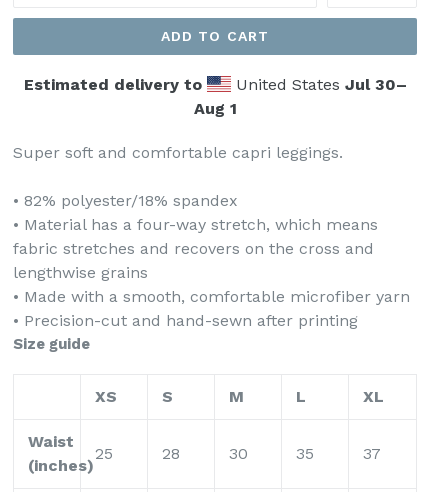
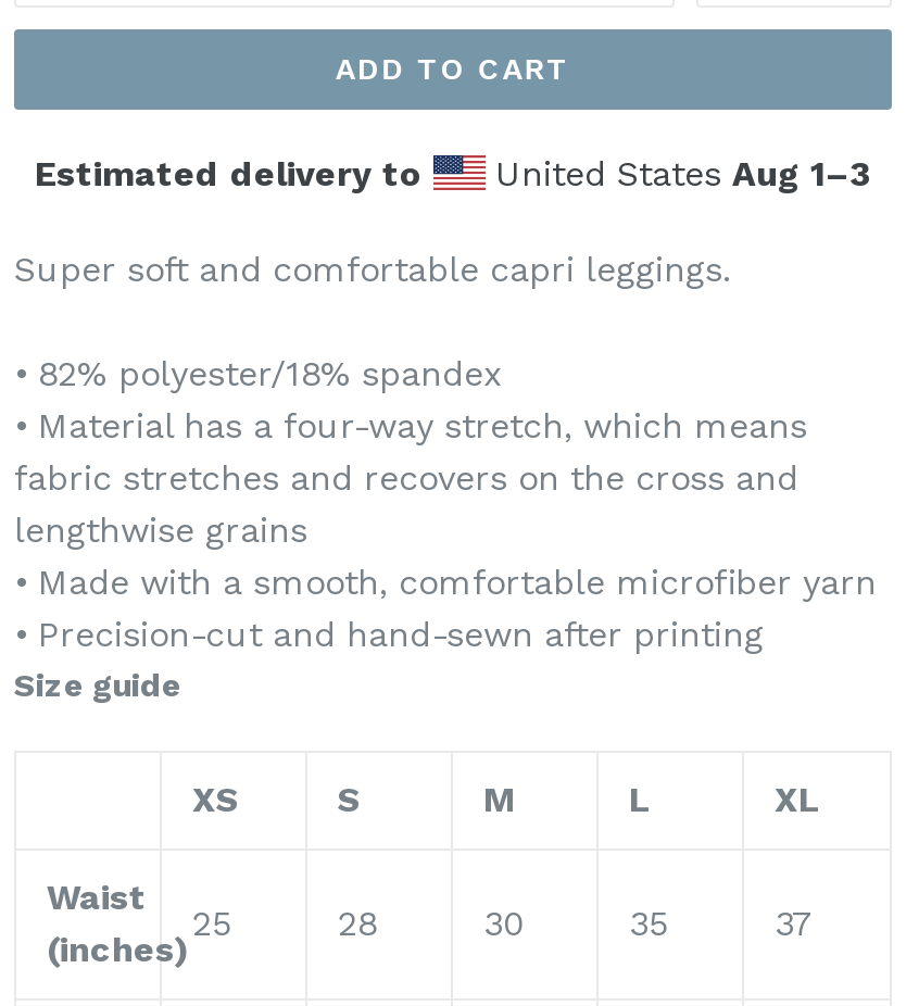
- United States Jul 30–
- Aug 1
+ United States Aug 1–3
